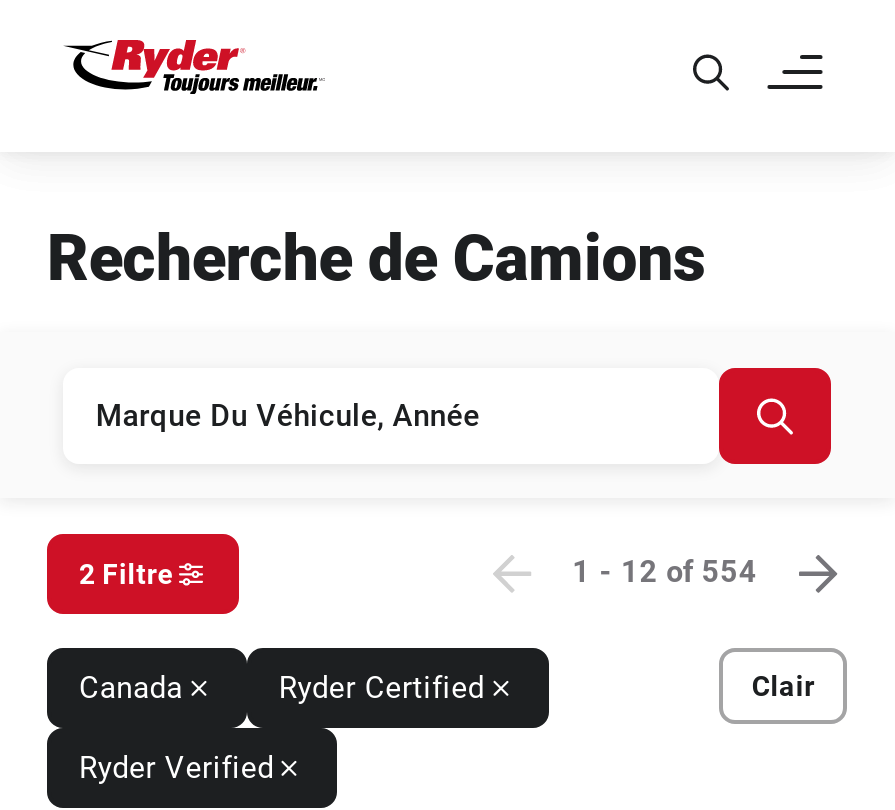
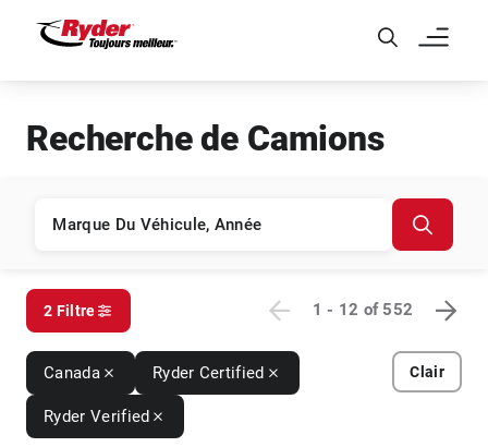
- 1 - 12 of 554
+ 1 - 12 of 552
